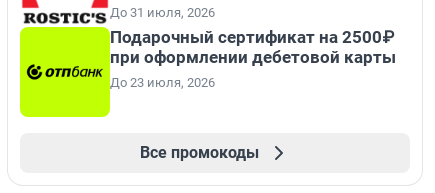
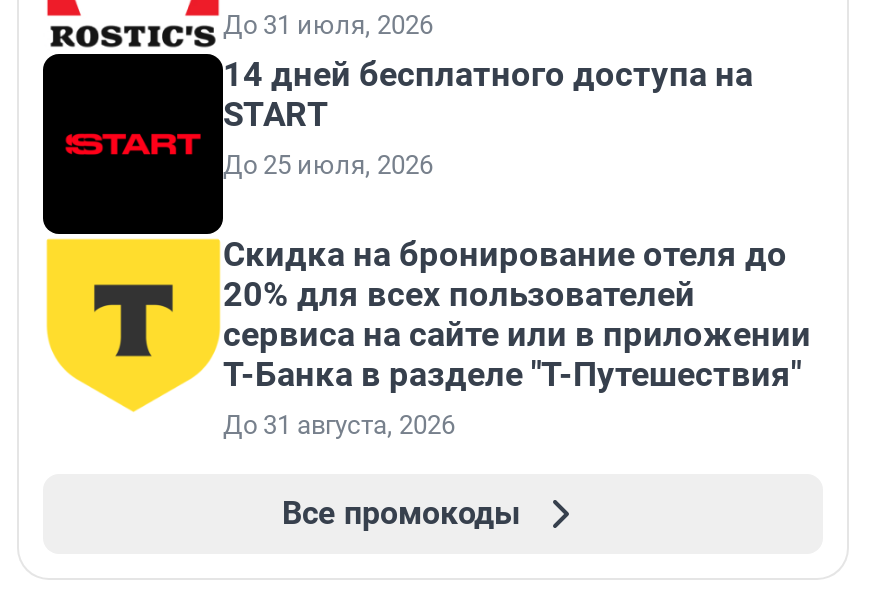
- [image]
- Подарочный сертификат на 2500₽
- при оформлении дебетовой карты
- До 23 июля, 2026
+ [image]
+ 14 дней бесплатного доступа на
+ START
+ До 25 июля, 2026
+ Скидка на бронирование отеля до
+ 20% для всех пользователей
+ сервиса на сайте или в приложении
+ Т-Банка в разделе "Т-Путешествия"
+ До 31 августа, 2026
